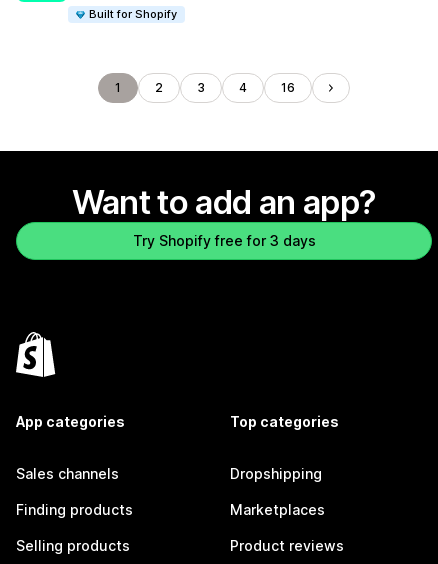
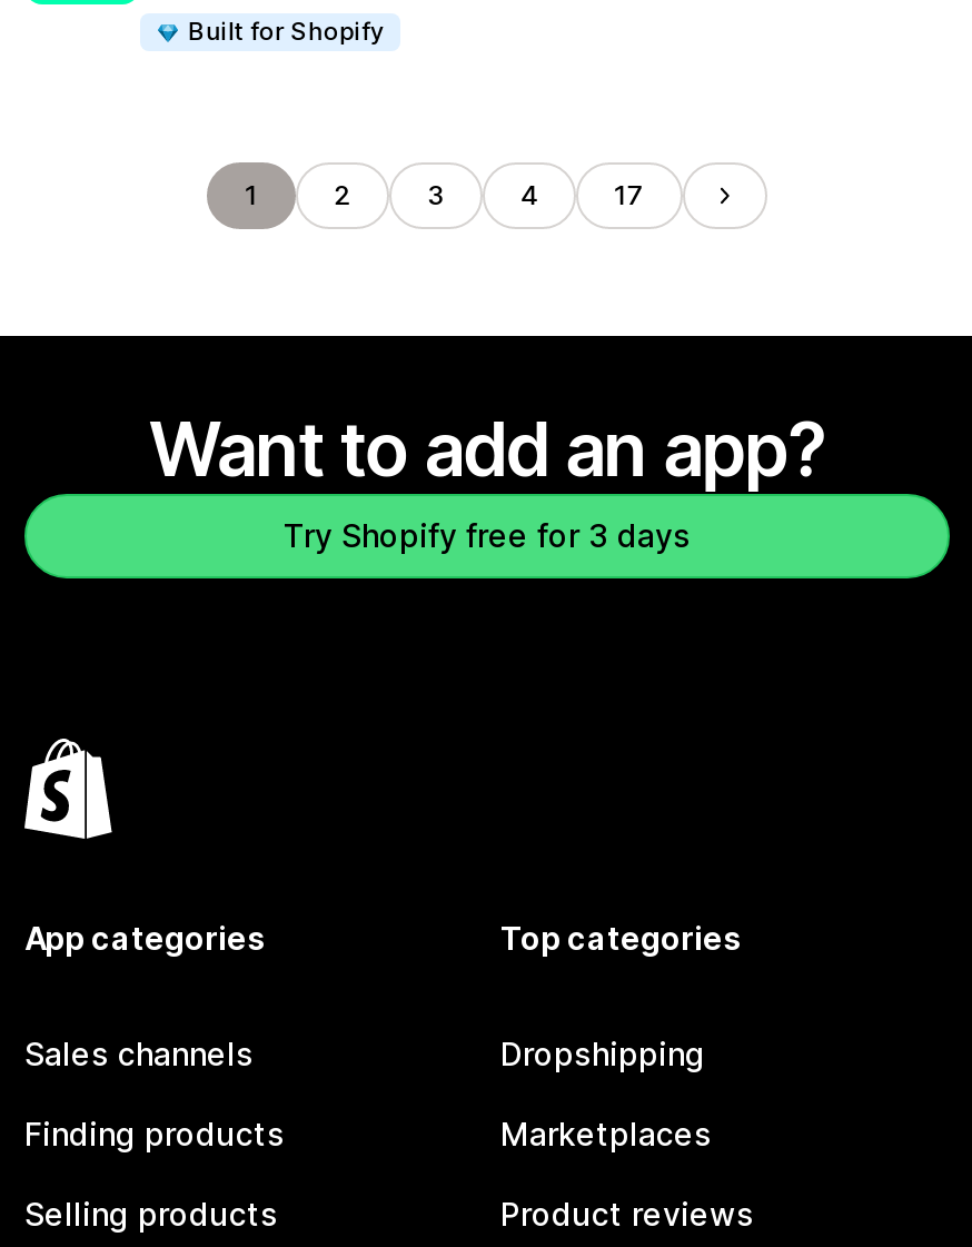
- 16
+ 17
